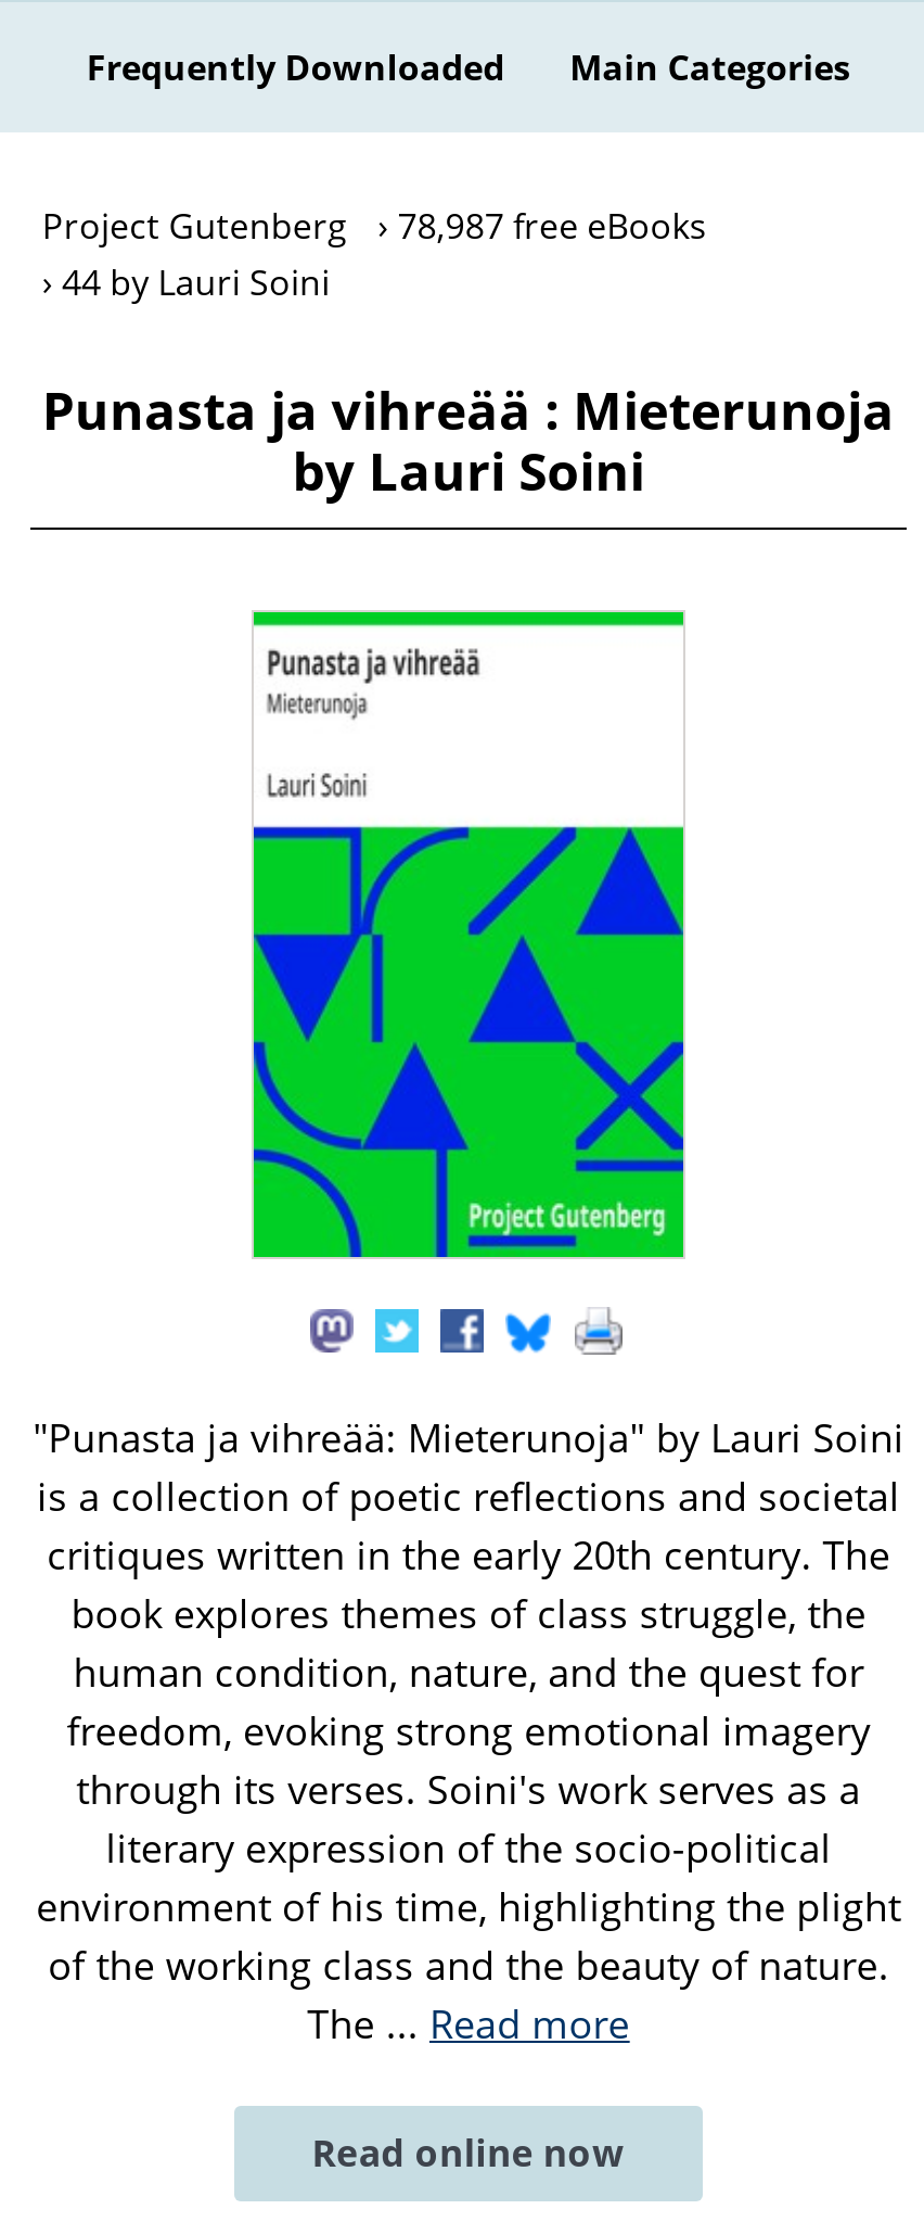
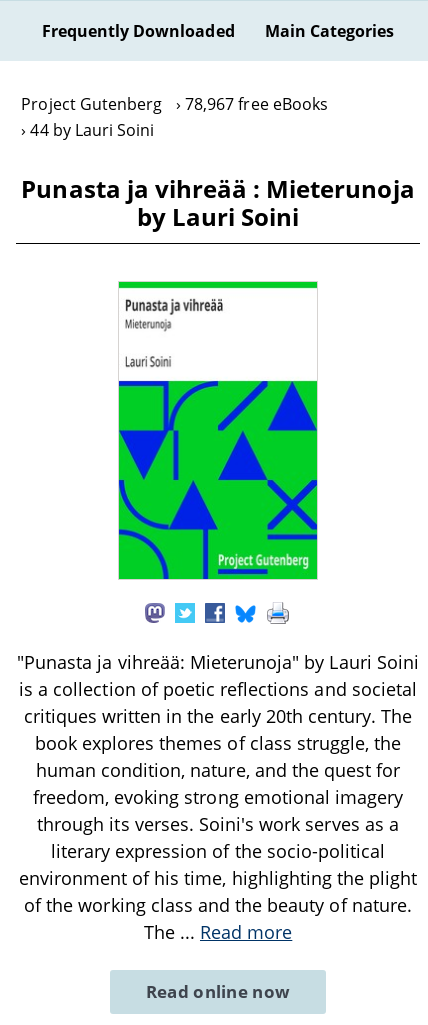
- Project Gutenberg 78,987 free eBooks
+ Project Gutenberg 78,967 free eBooks
